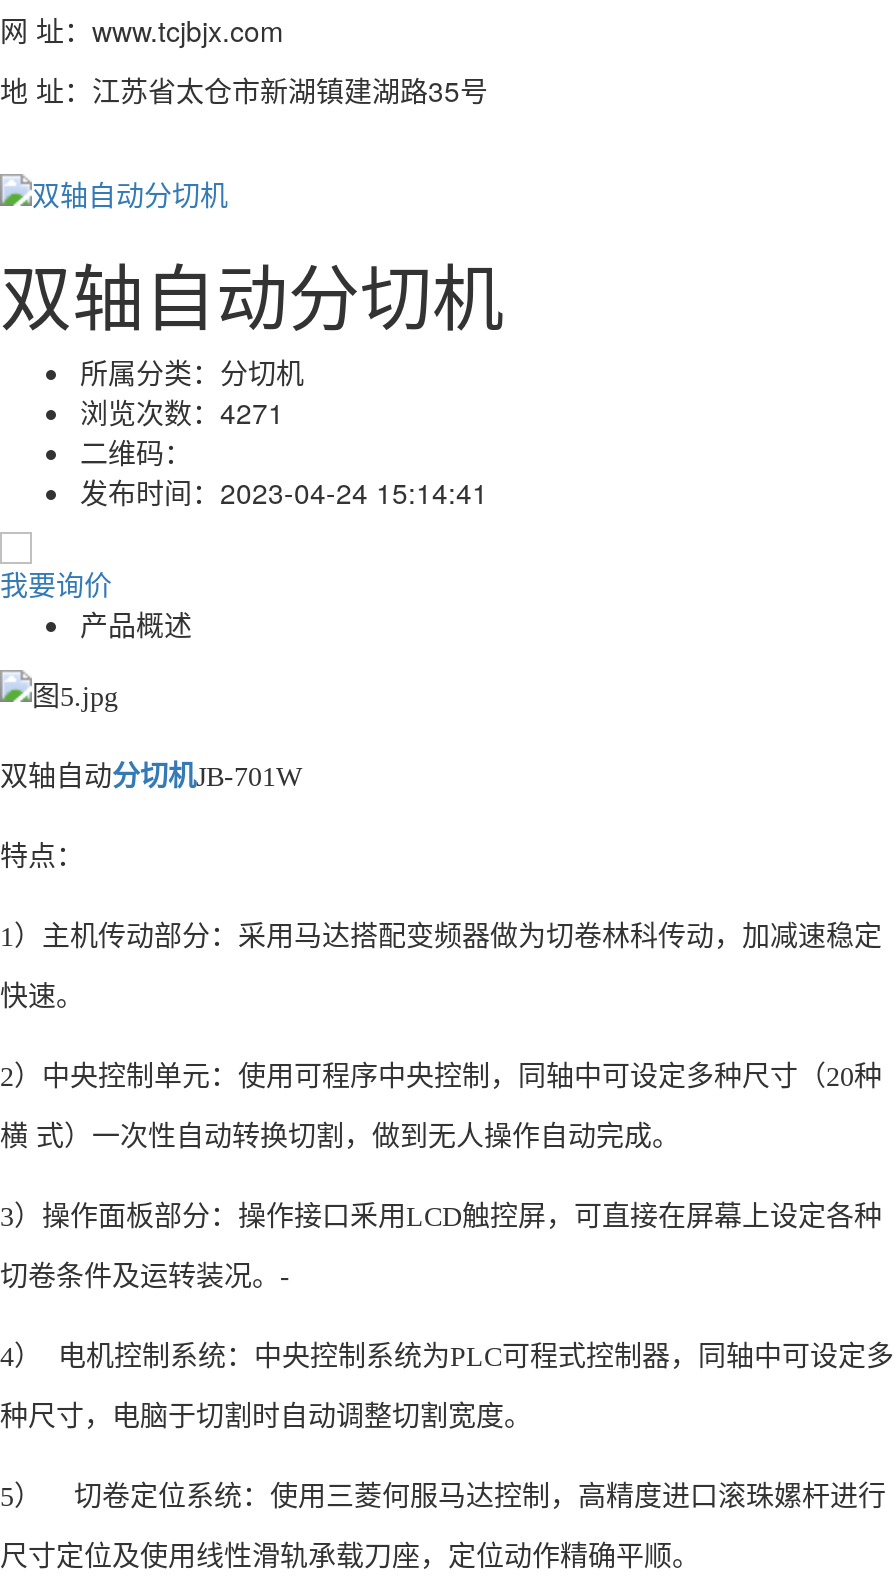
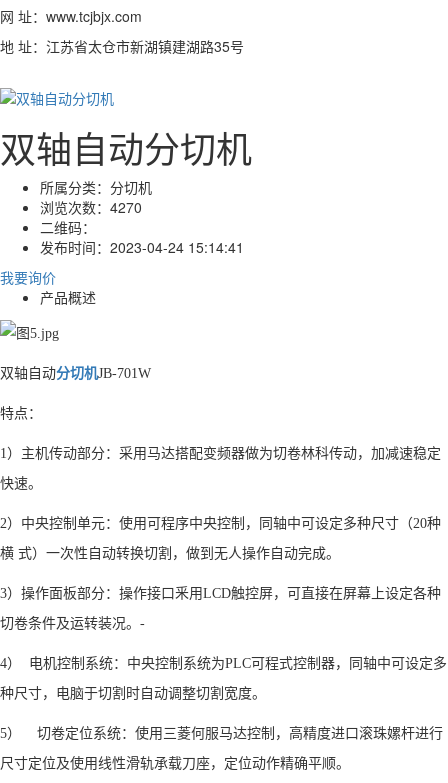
- 浏览次数：4271
+ 浏览次数：4270
